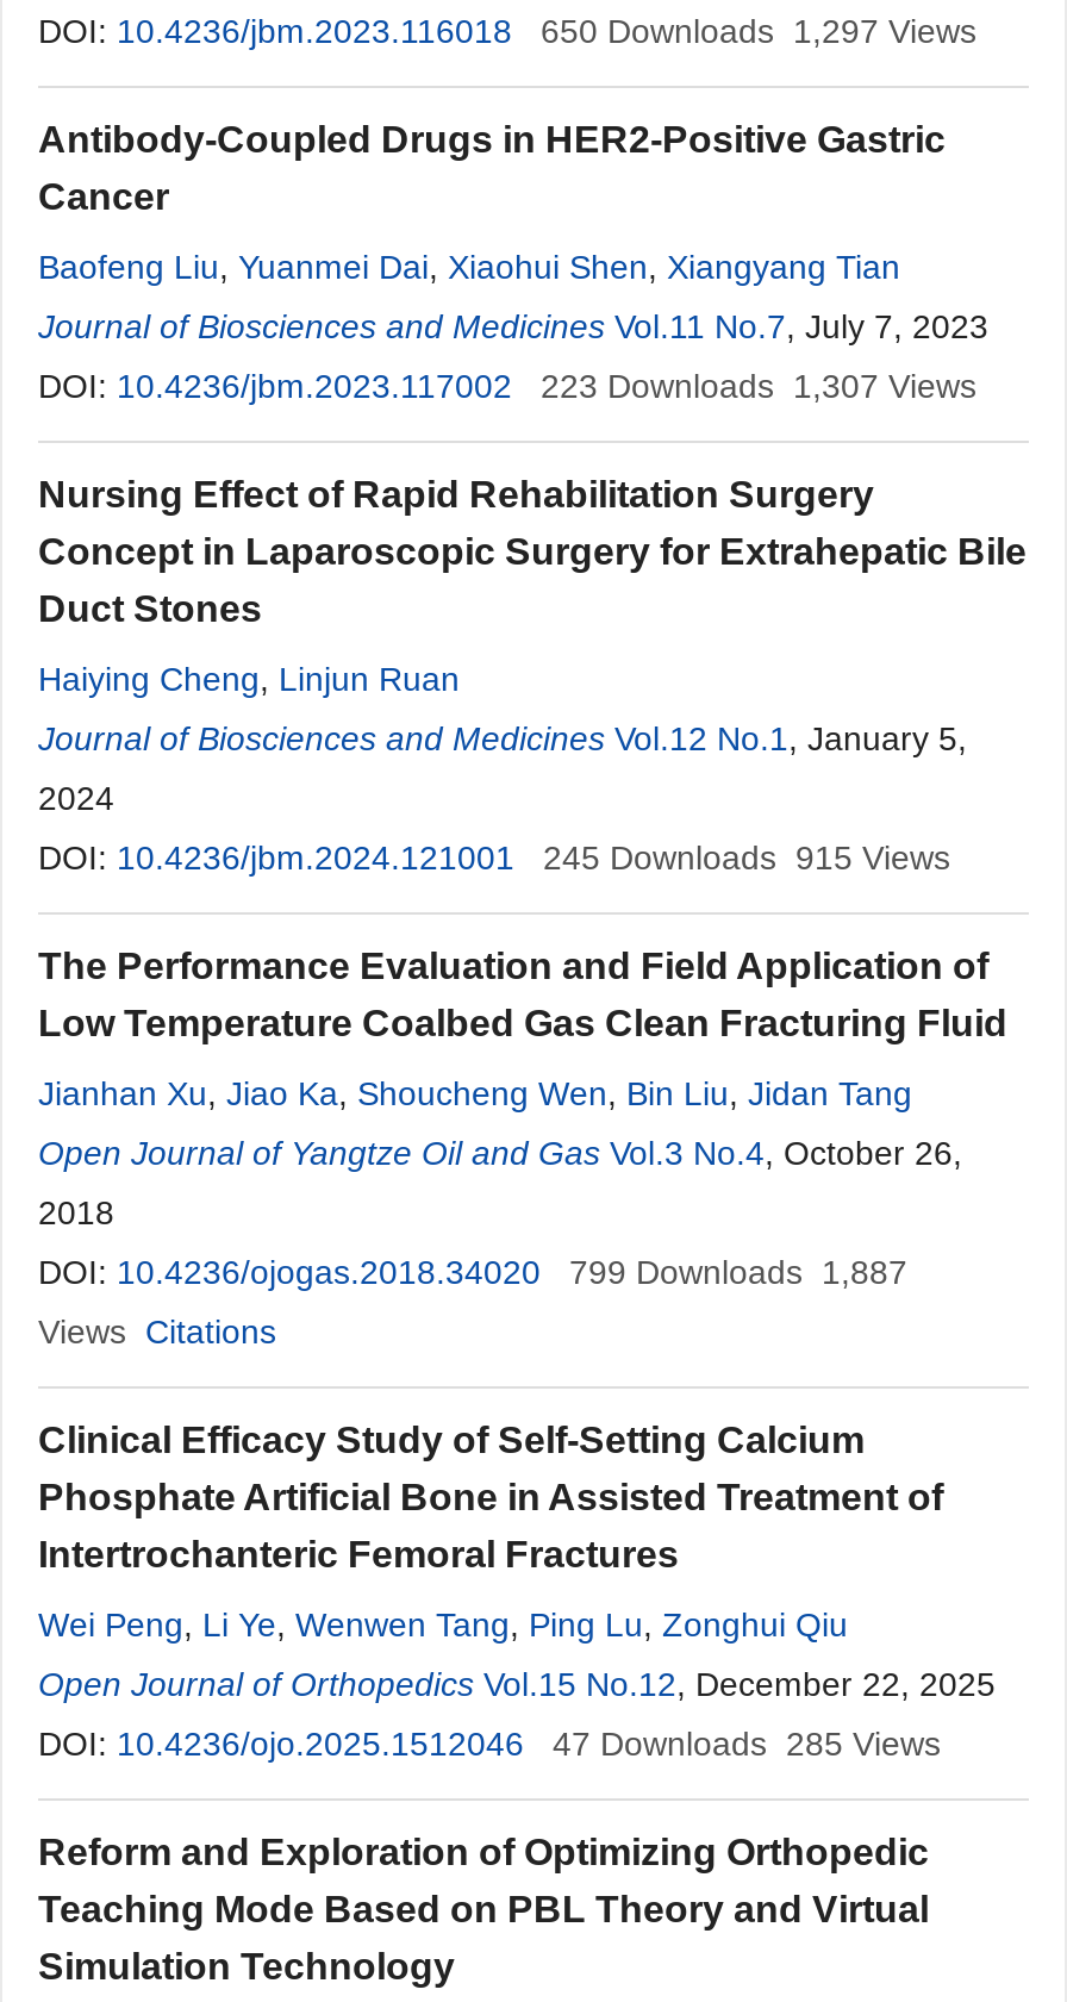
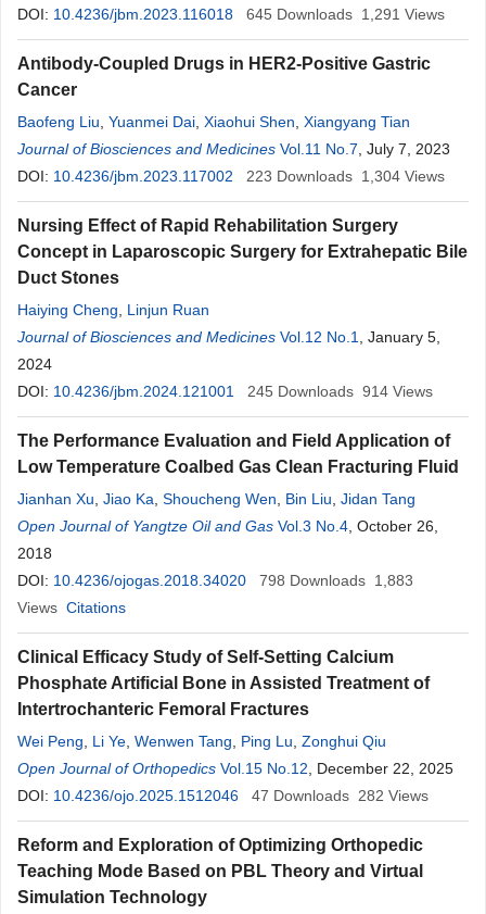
- 650 Downloads 1,297 Views
+ 645 Downloads 1,291 Views

- 223 Downloads 1,307 Views
+ 223 Downloads 1,304 Views

- 245 Downloads 915 Views
+ 245 Downloads 914 Views

- DOI: 10.4236/ojogas.2018.34020 799 Downloads 1,887
+ DOI: 10.4236/ojogas.2018.34020 798 Downloads 1,883

- 47 Downloads 285 Views
+ 47 Downloads 282 Views
